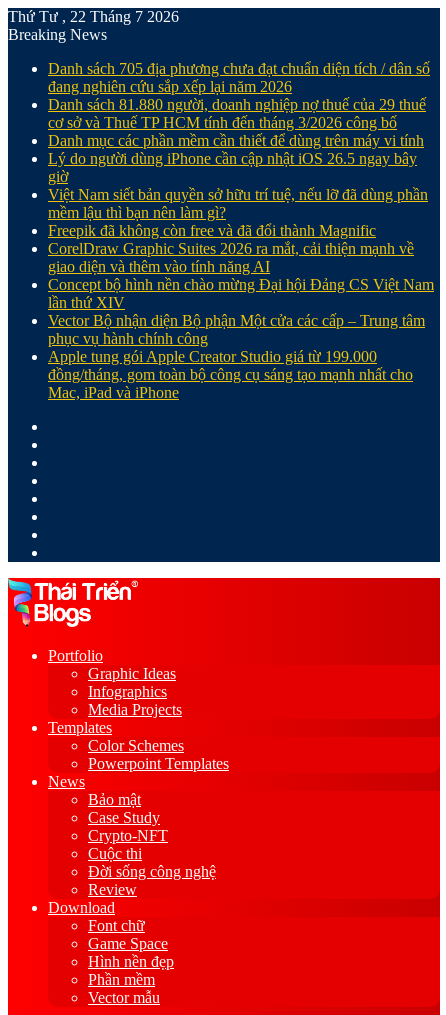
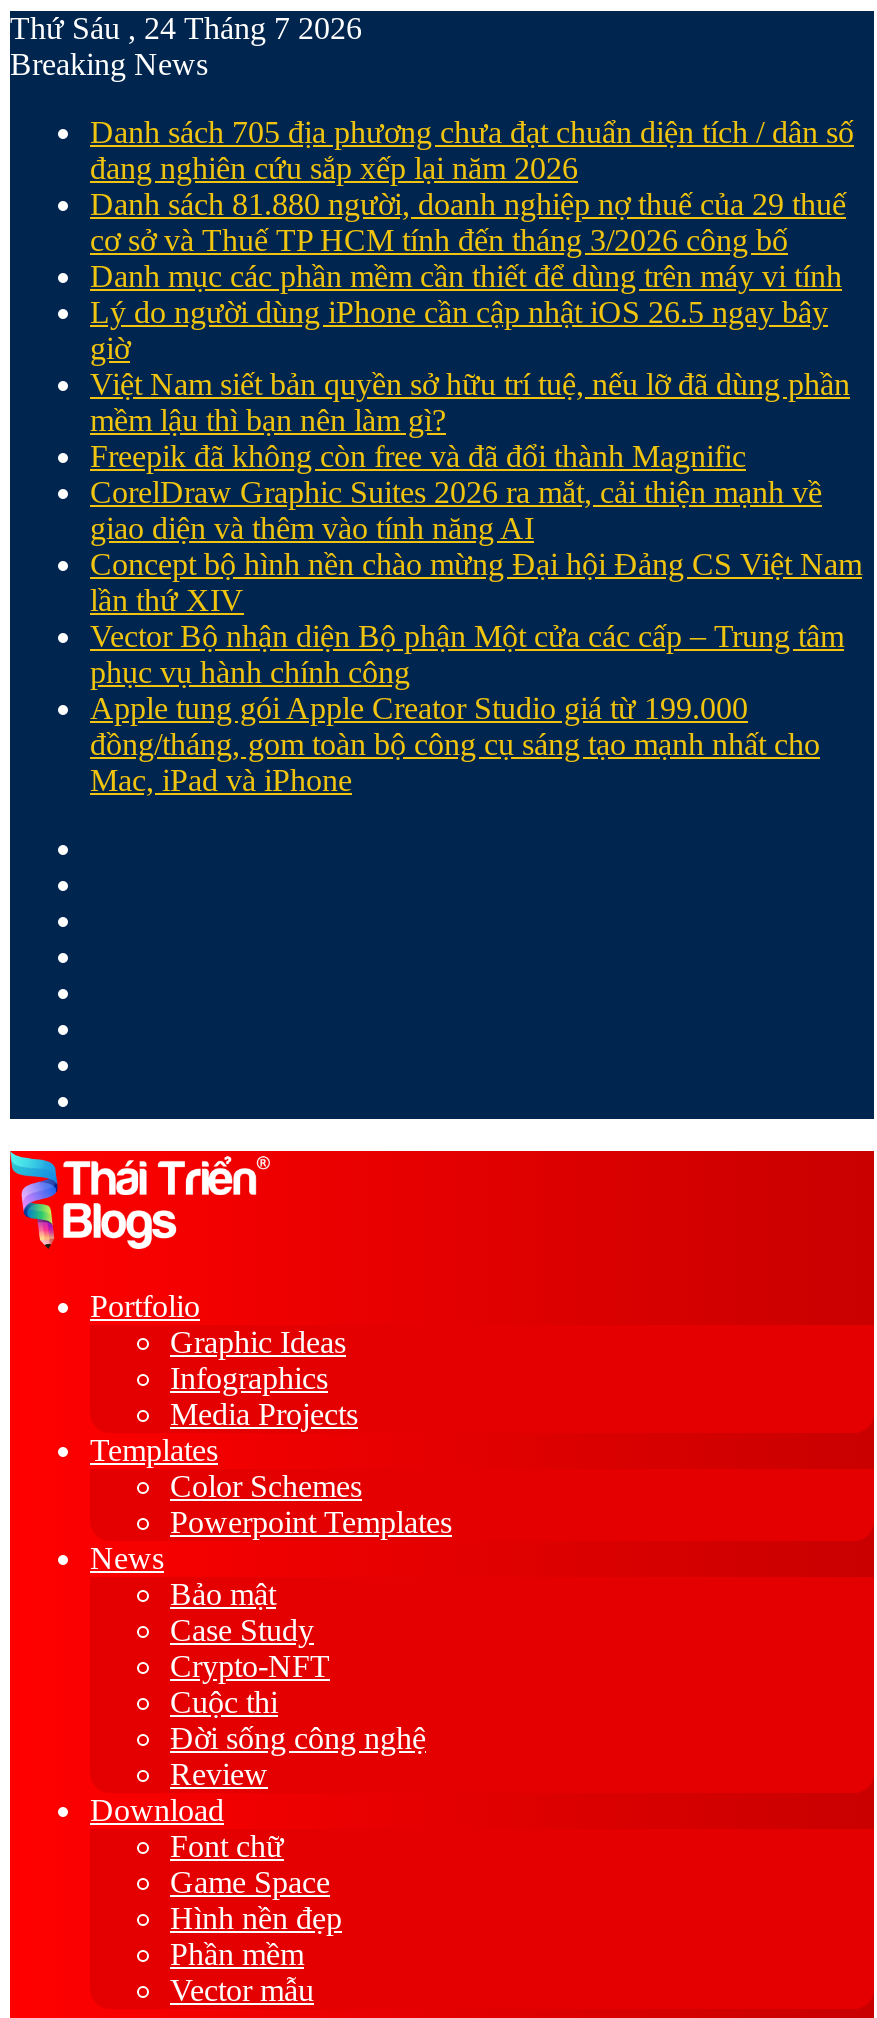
- Thứ Tư , 22 Tháng 7 2026
+ Thứ Sáu , 24 Tháng 7 2026
